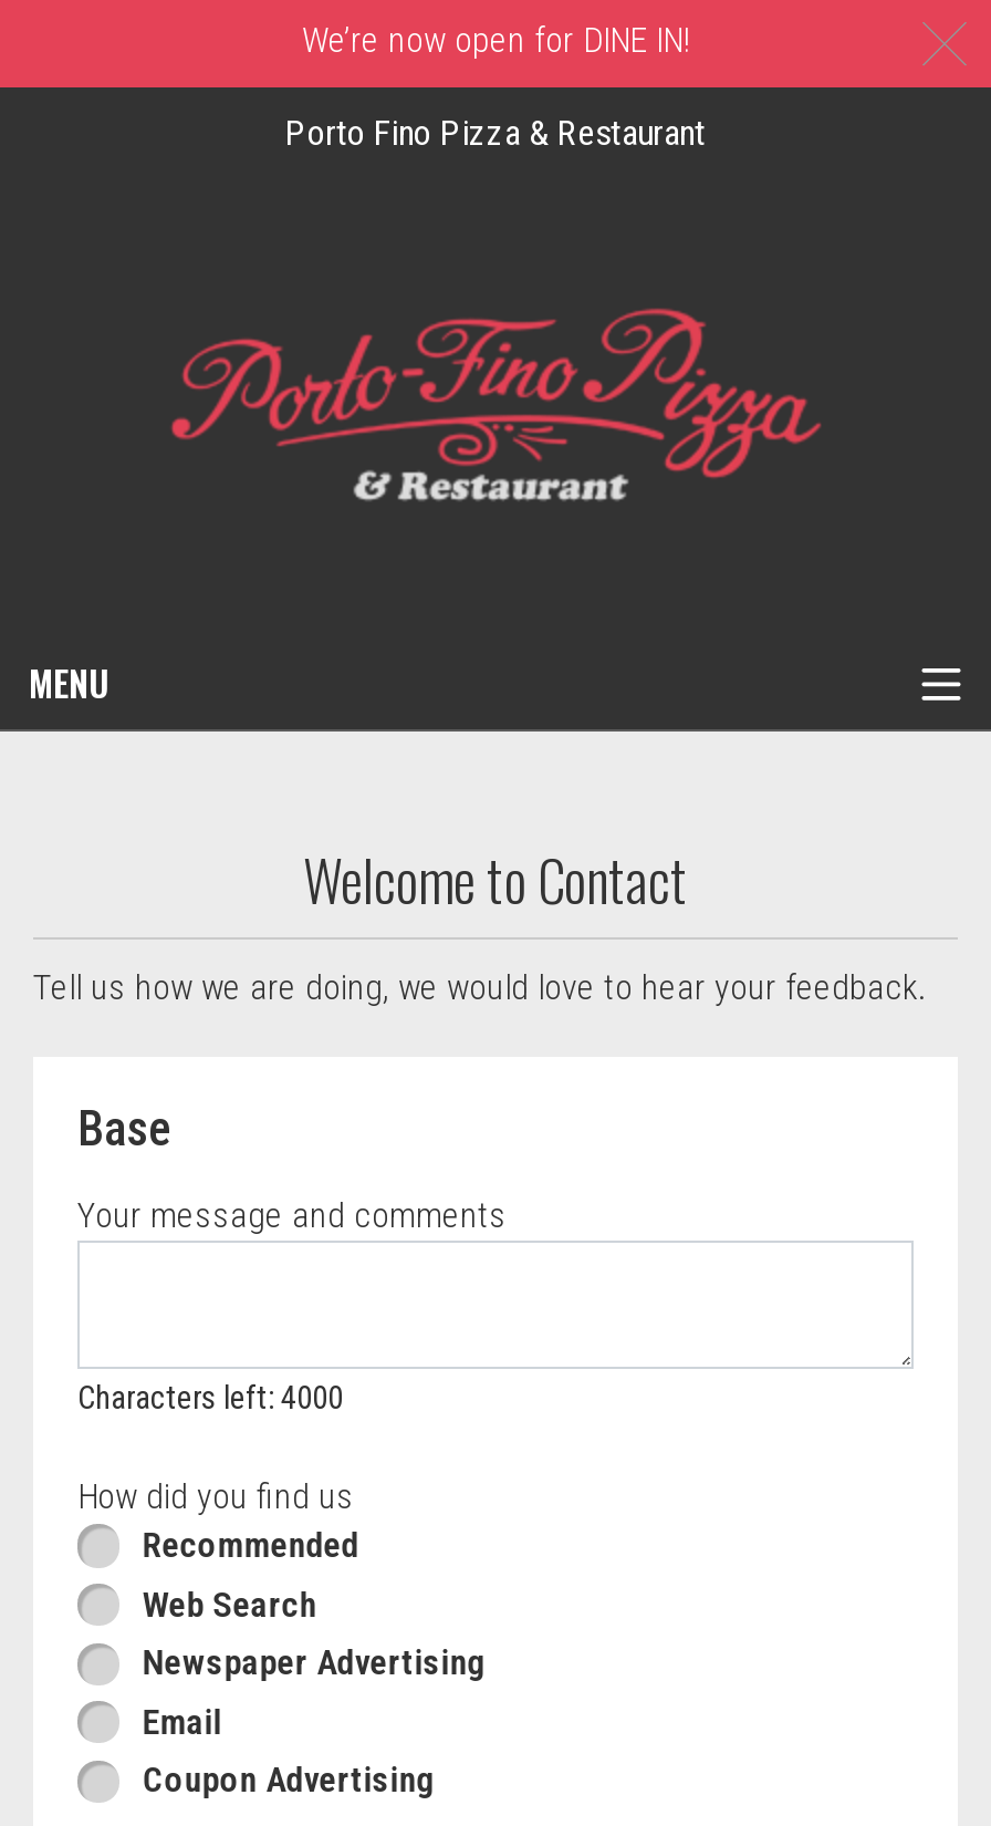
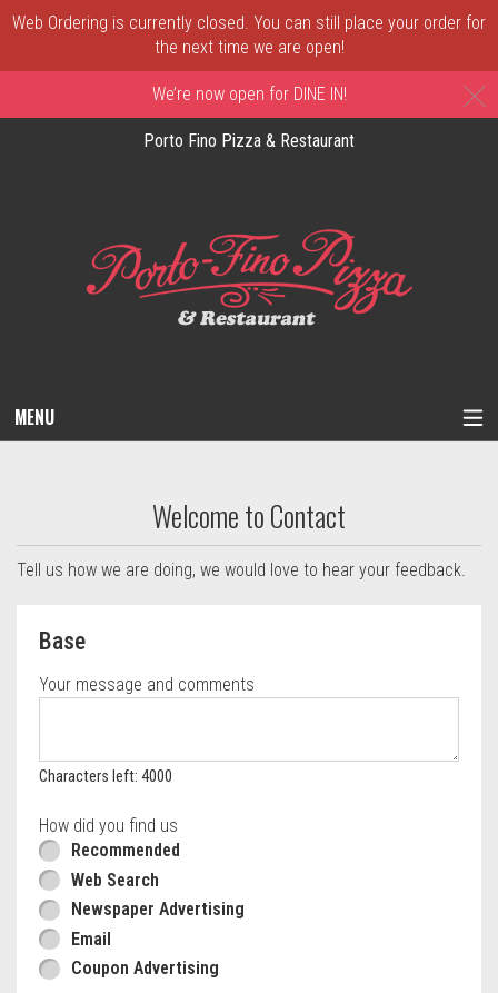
+ Web Ordering is currently closed. You can still place your order for
+ the next time we are open!
